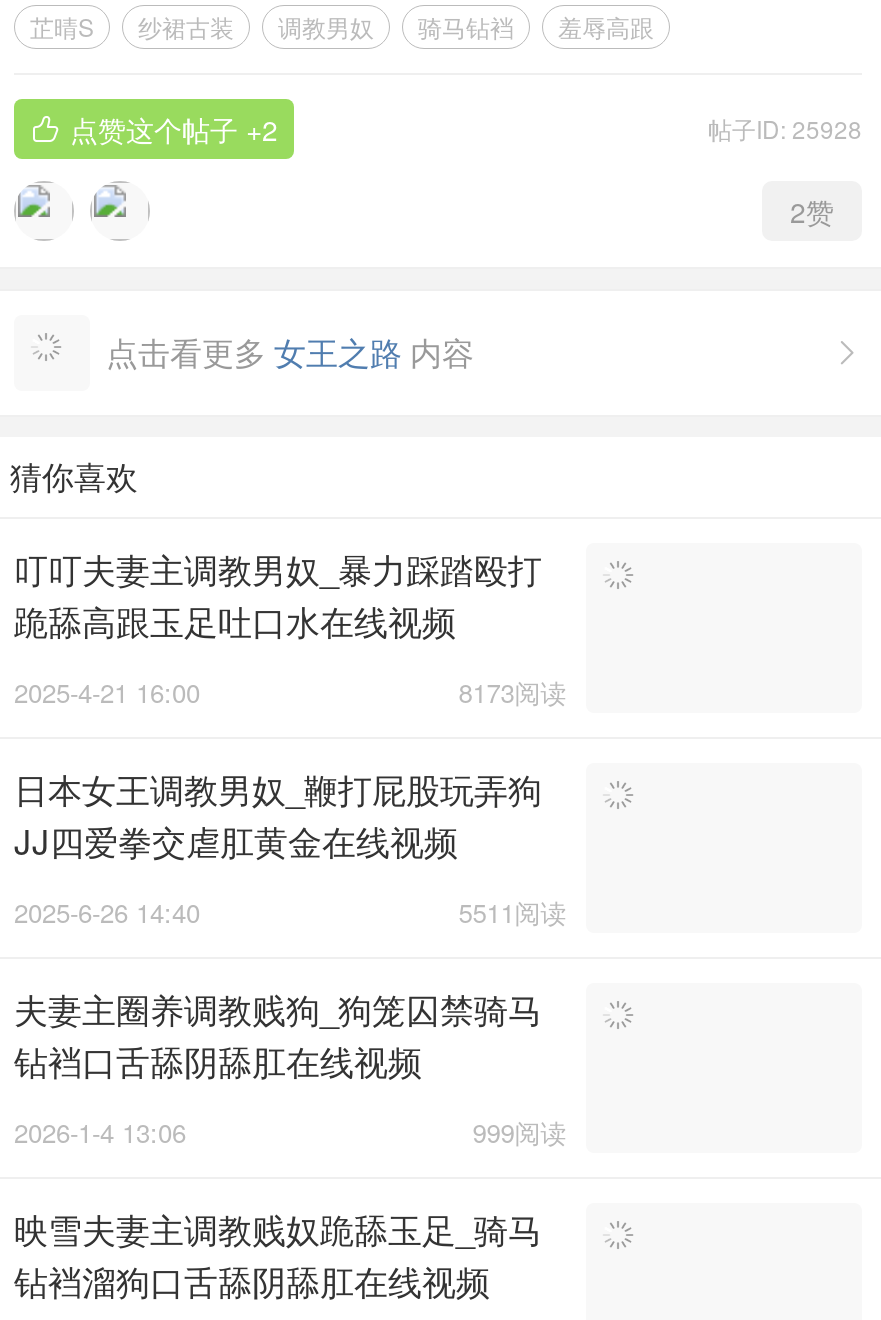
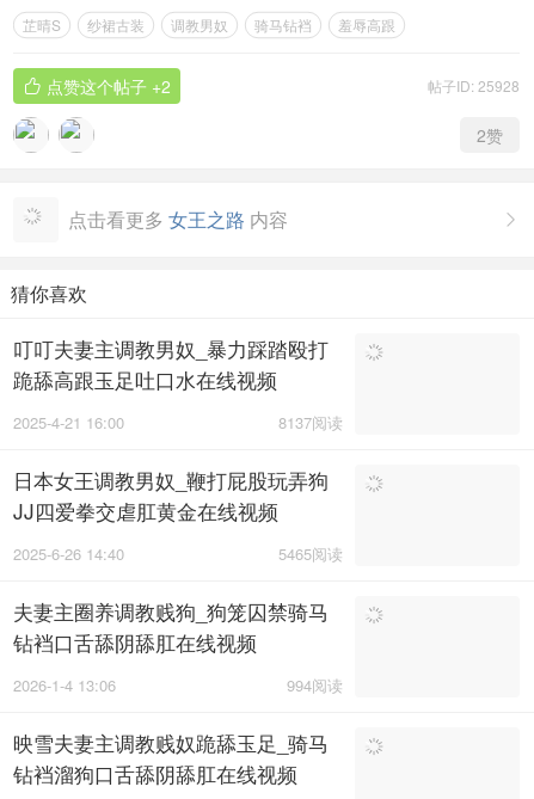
- 8173阅读
+ 8137阅读

- 5511阅读
+ 5465阅读

- 999阅读
+ 994阅读
